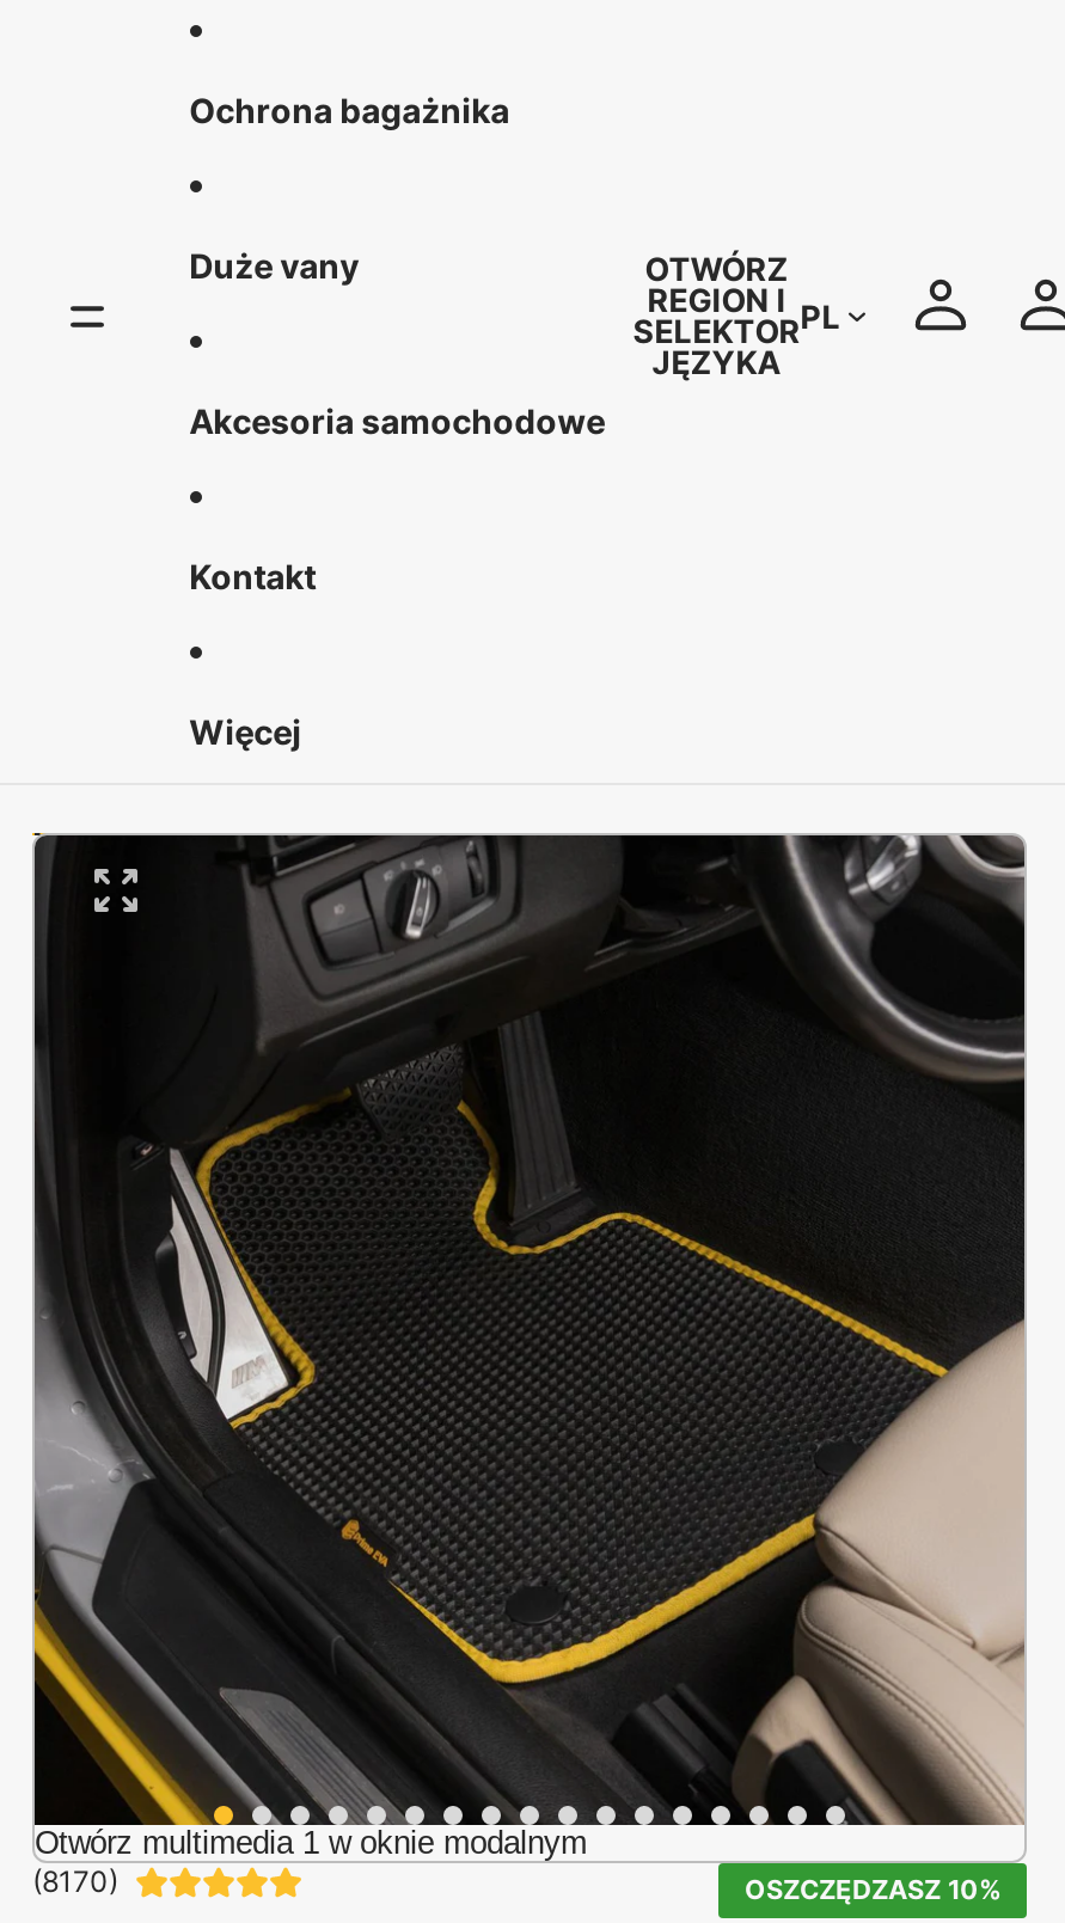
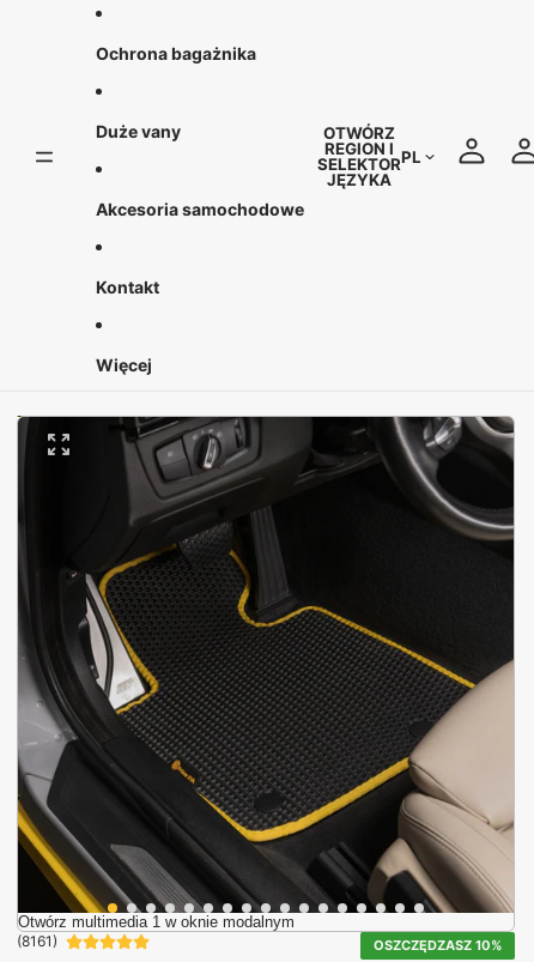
- (8170)
+ (8161)
